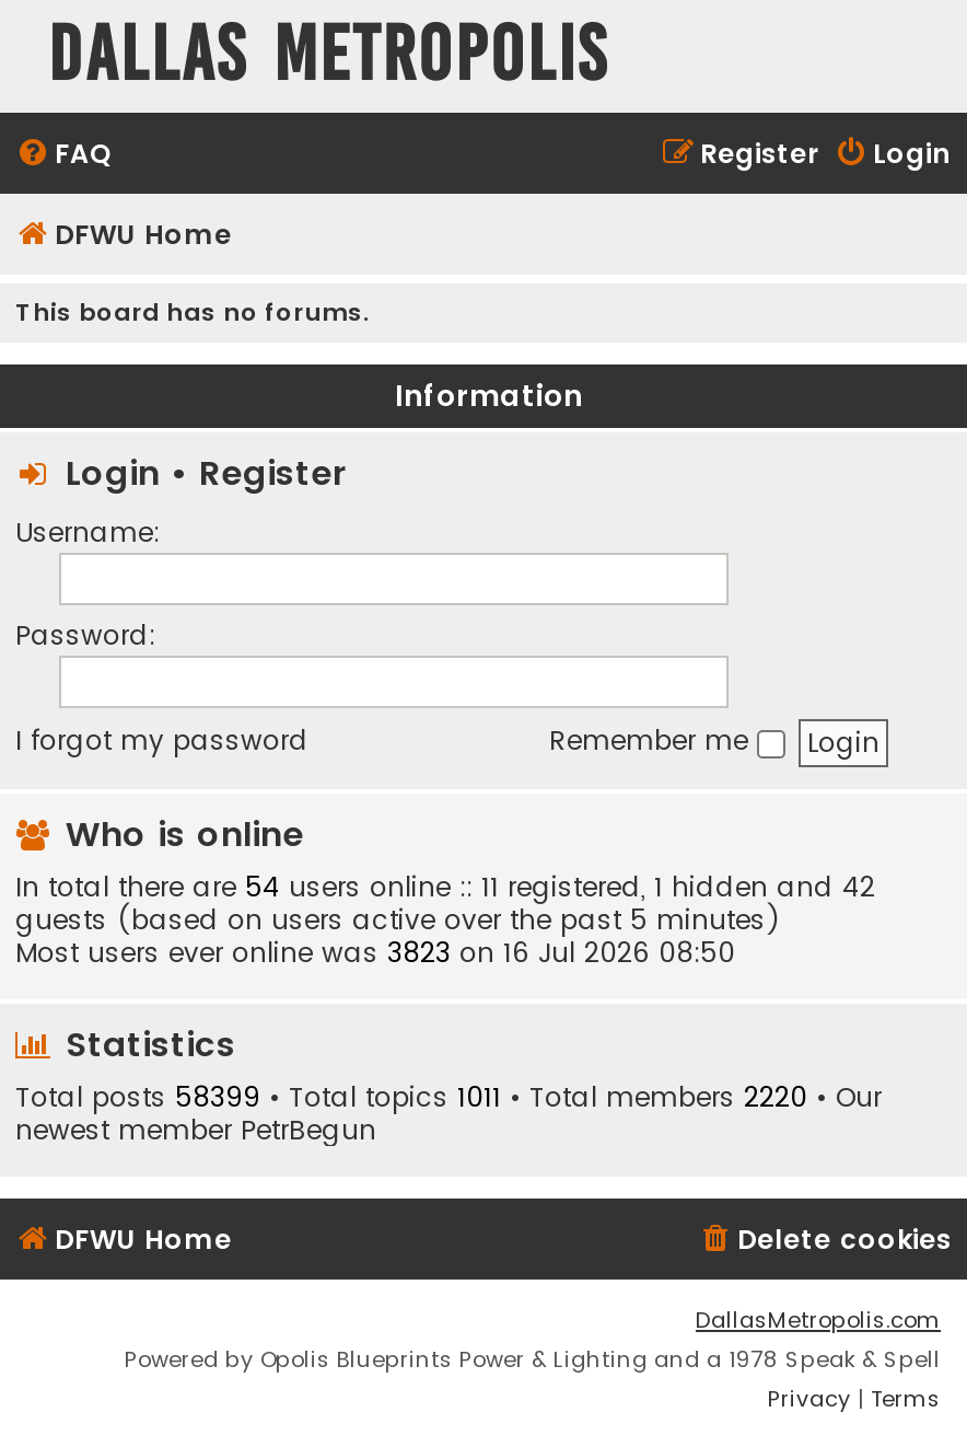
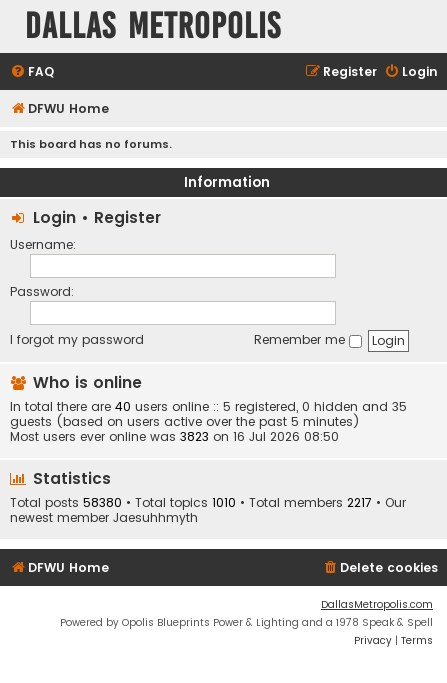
- In total there are 54 users online :: 11 registered, 1 hidden and 42
+ In total there are 40 users online :: 5 registered, 0 hidden and 35

- Total posts 58399 • Total topics 1011 • Total members 2220 • Our
+ Total posts 58380 • Total topics 1010 • Total members 2217 • Our

- newest member PetrBegun
+ newest member Jaesuhhmyth
